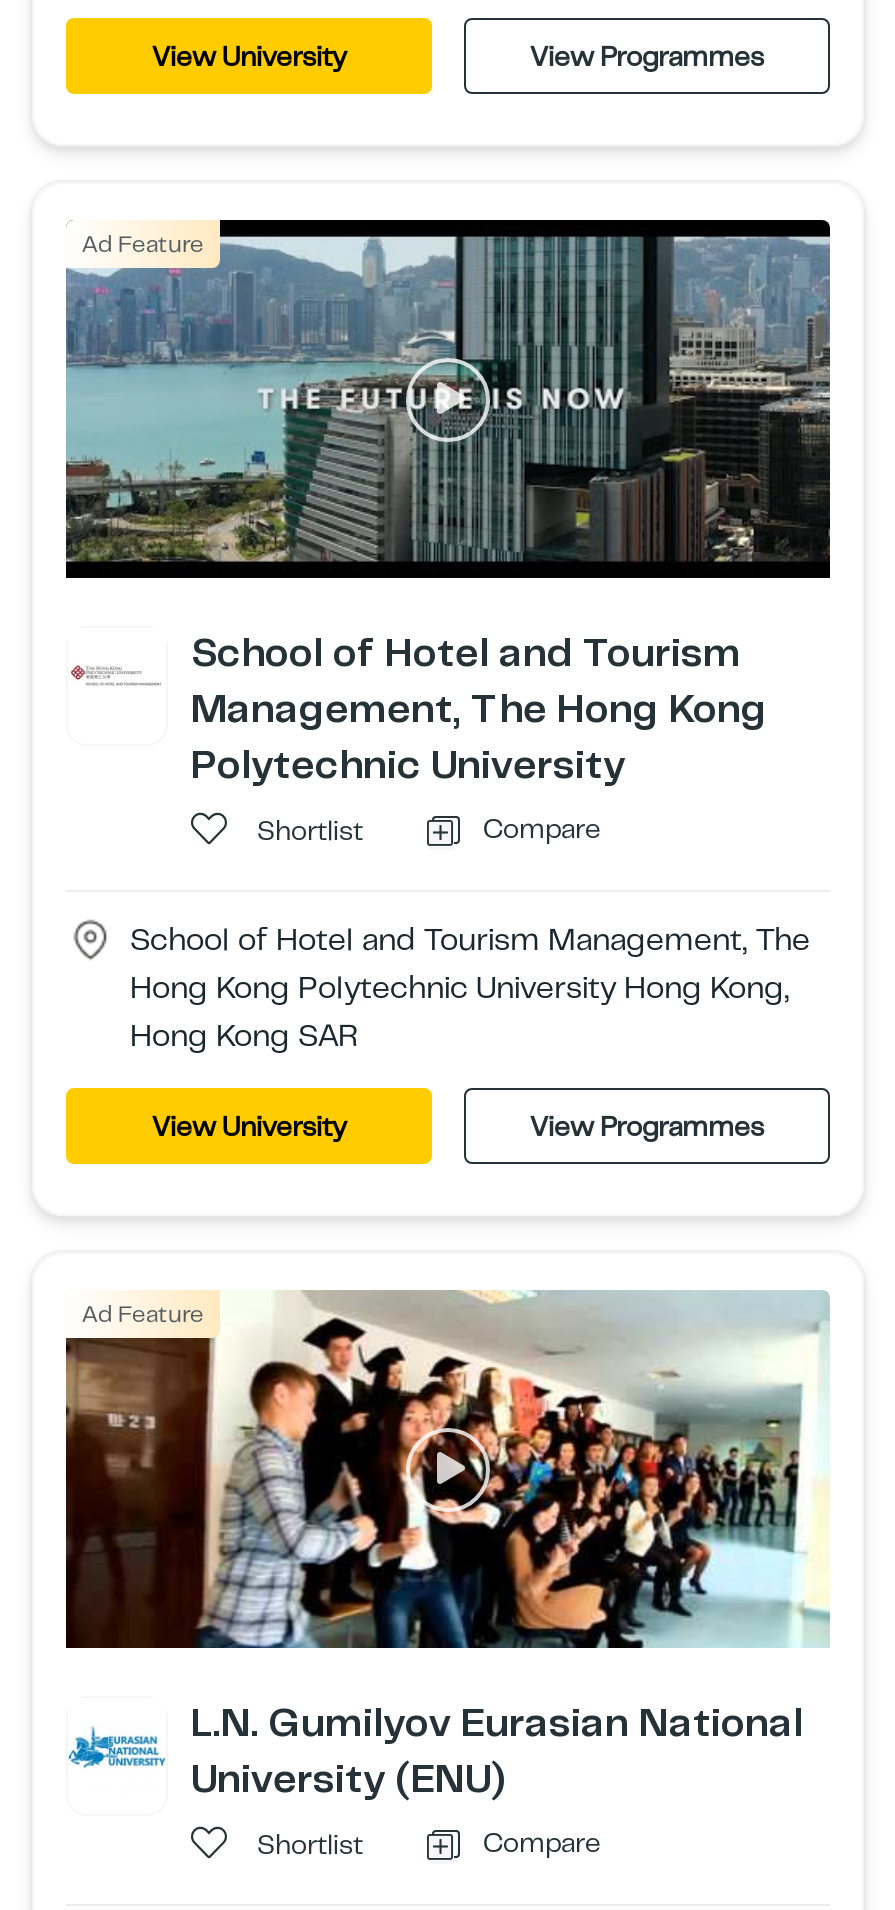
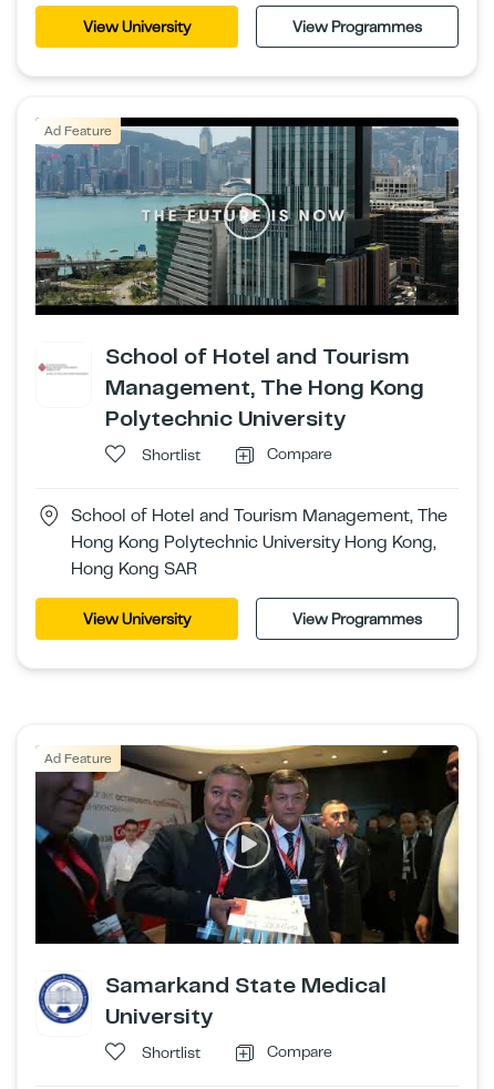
- [image]
- L.N. Gumilyov Eurasian National
- University (ENU)
+ [image]
+ Samarkand State Medical
+ University

- [image]
+ [image]
